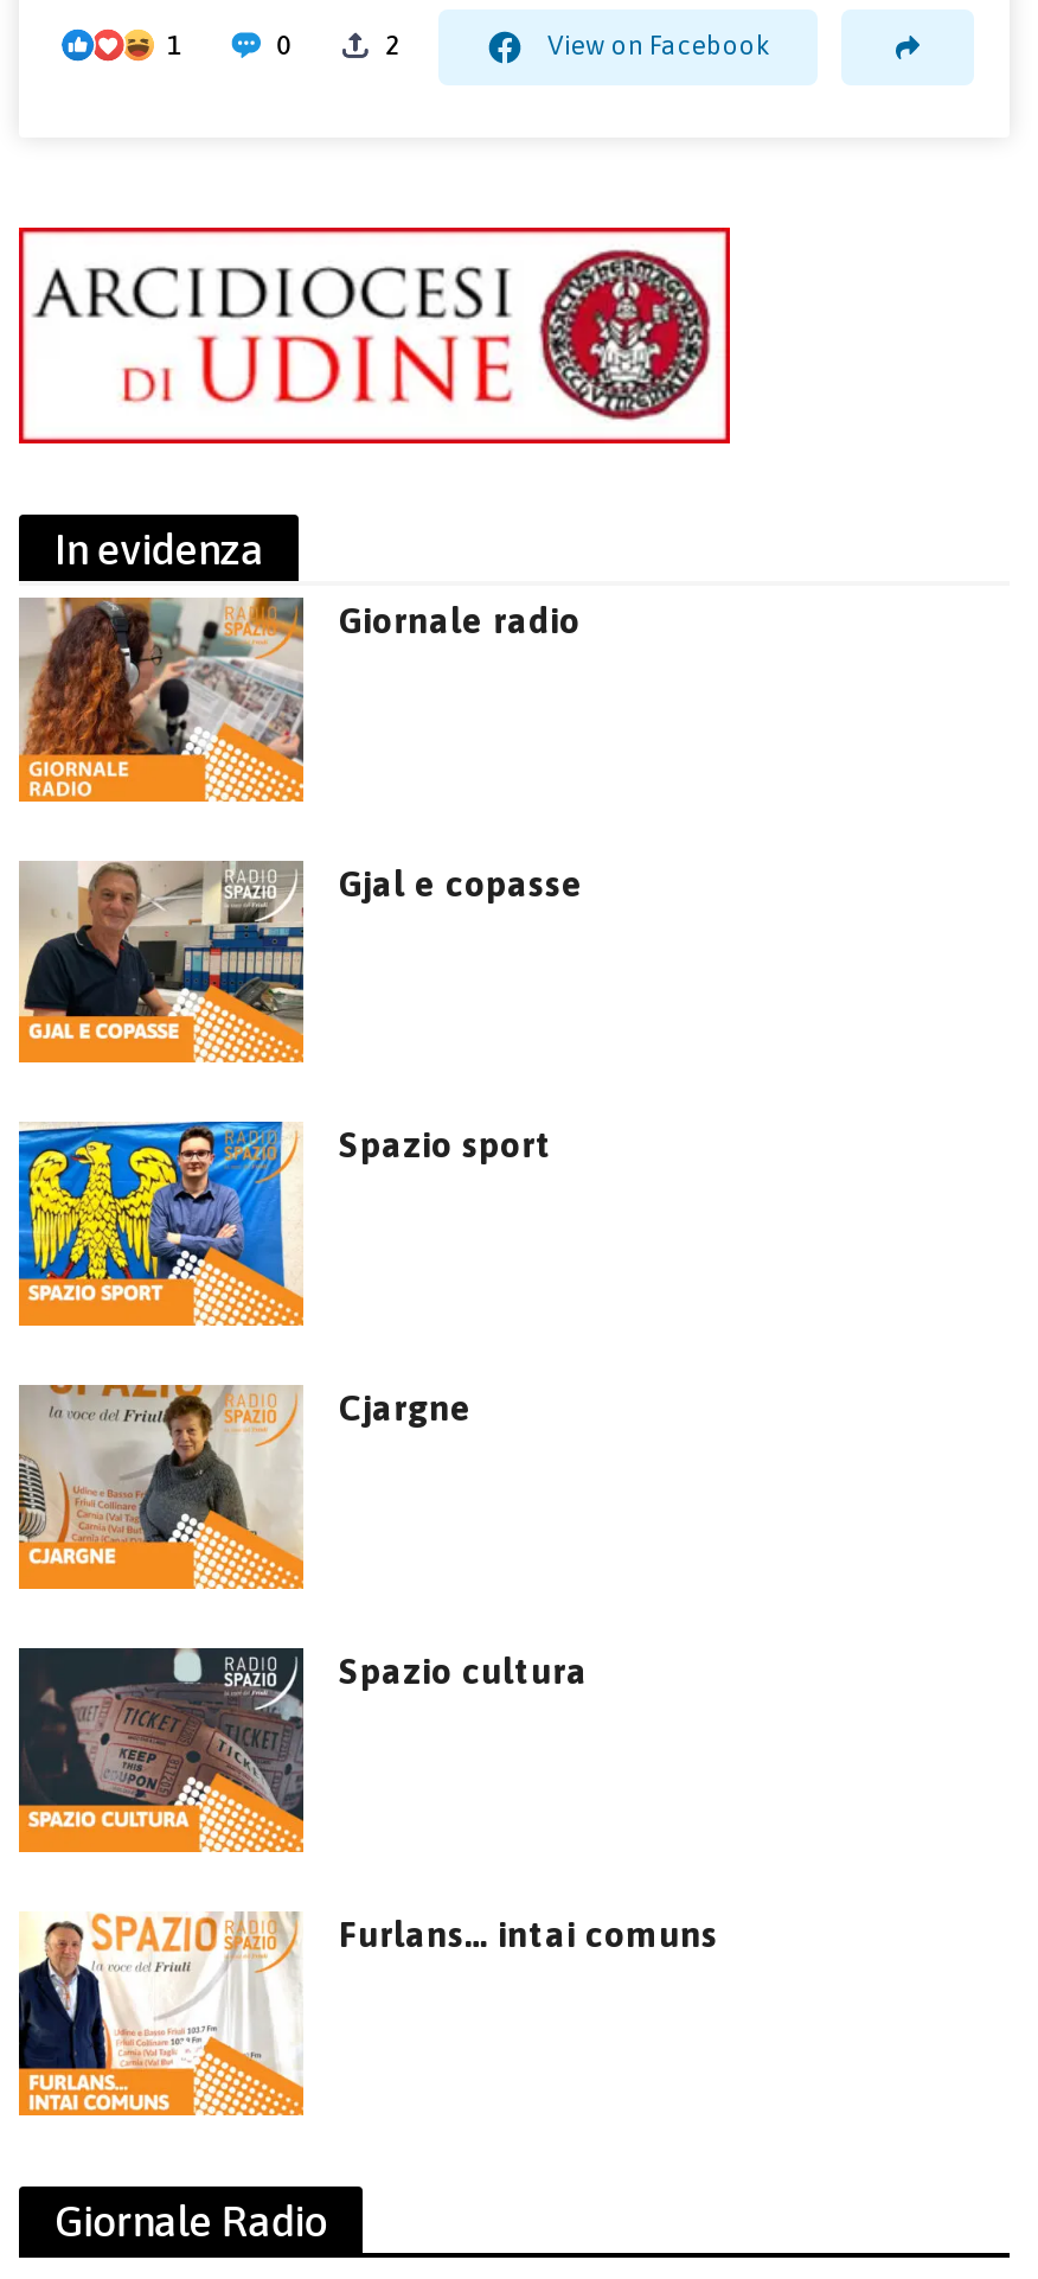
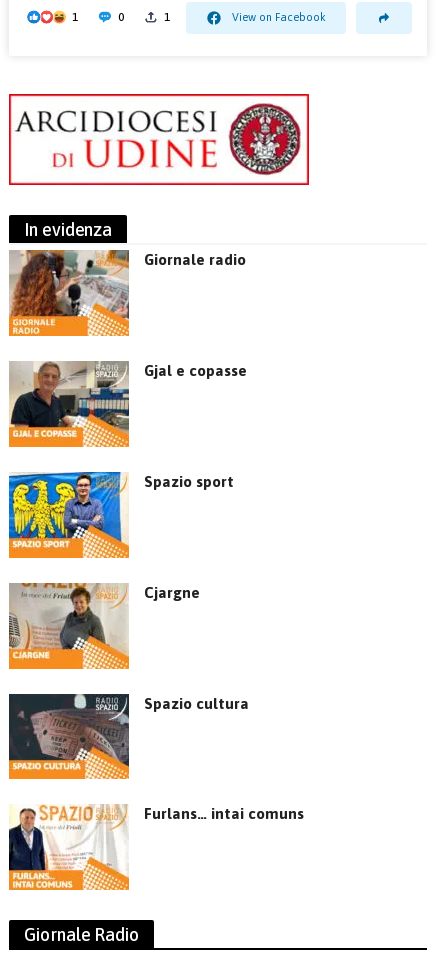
- 2
+ 1
